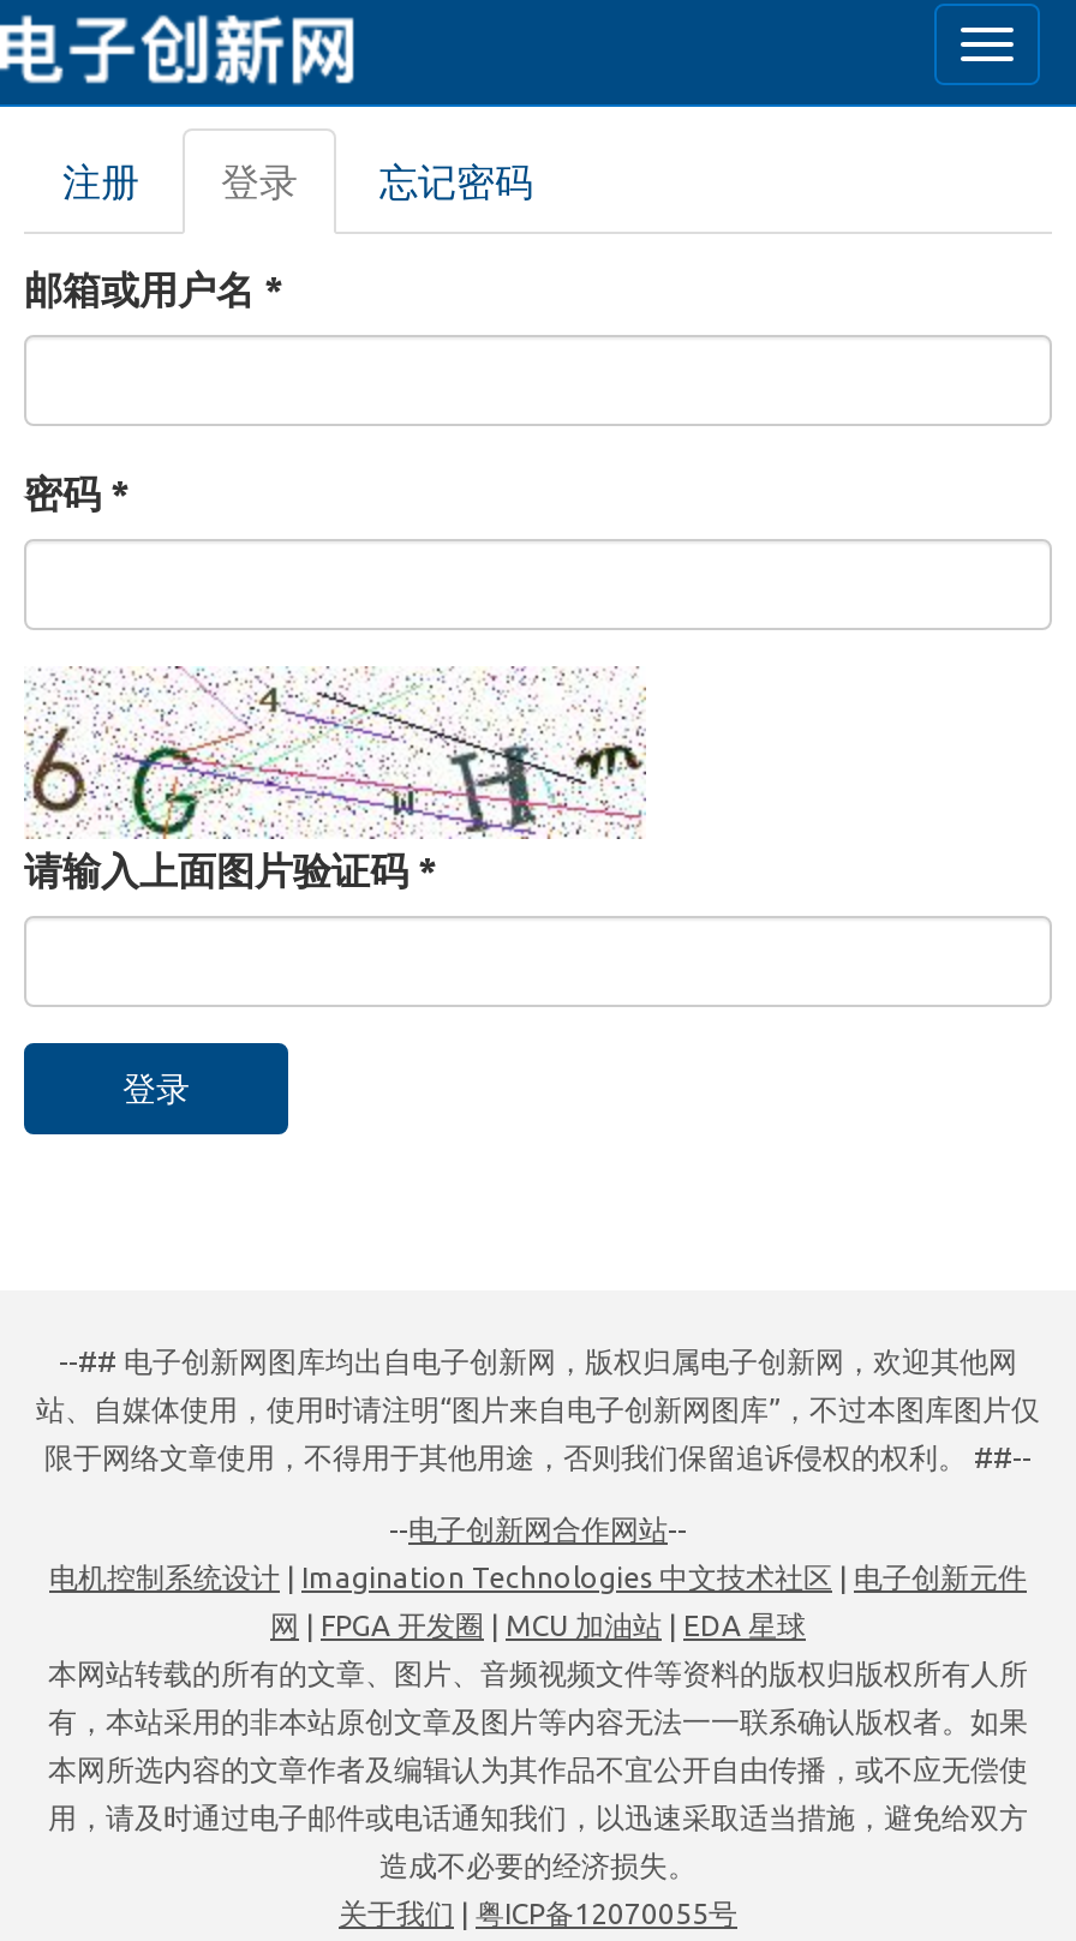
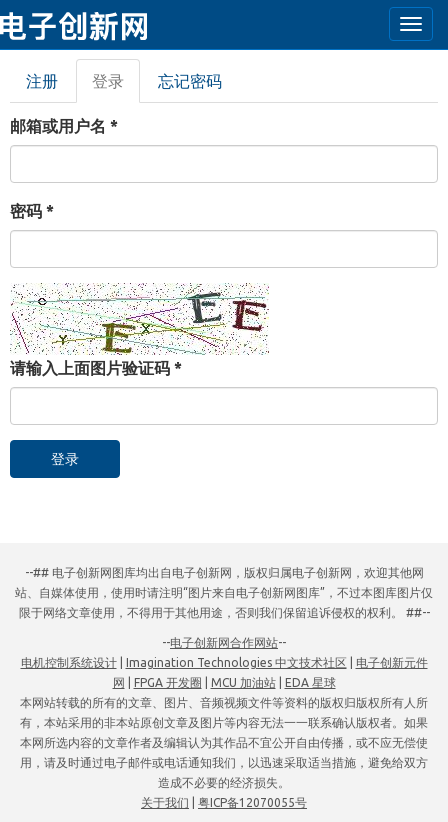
- [image]
+ [image]
